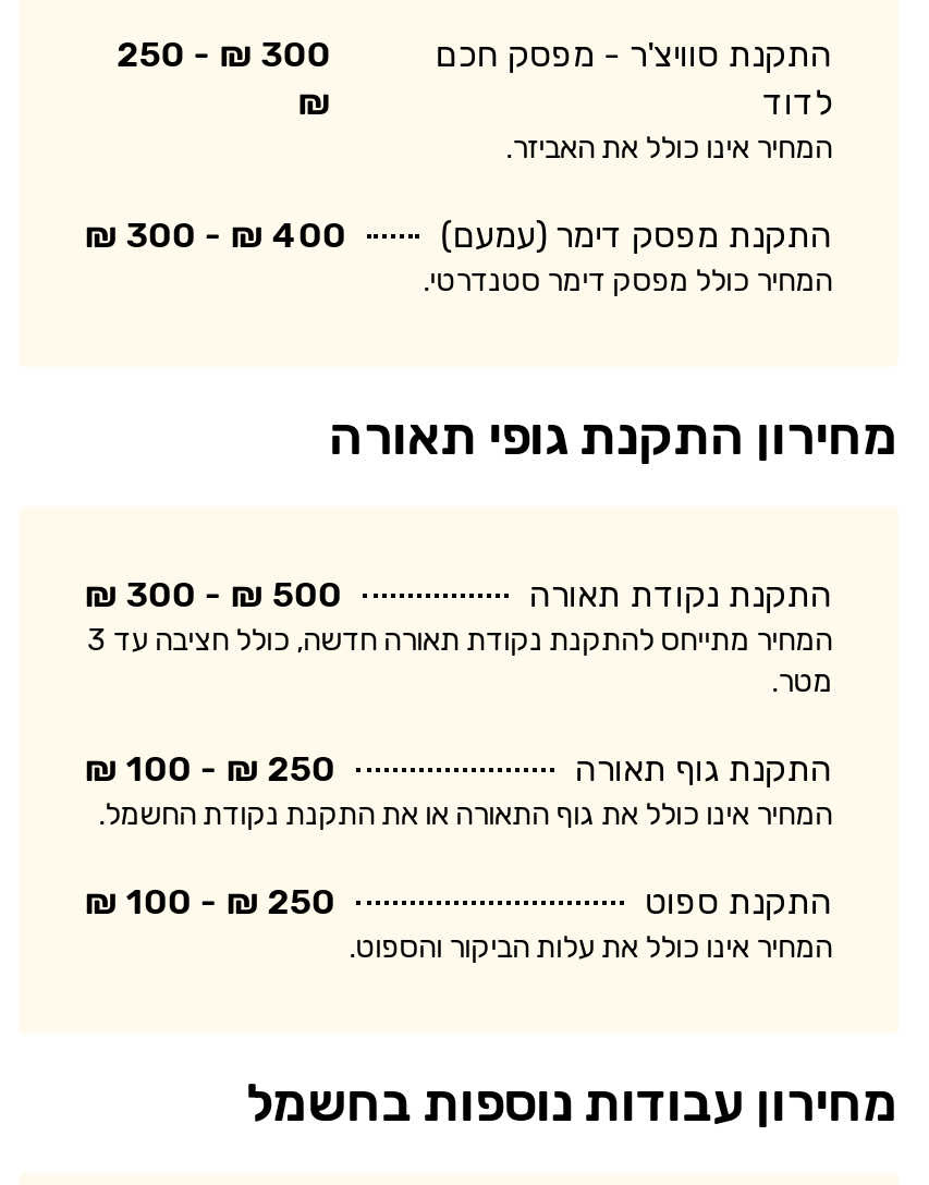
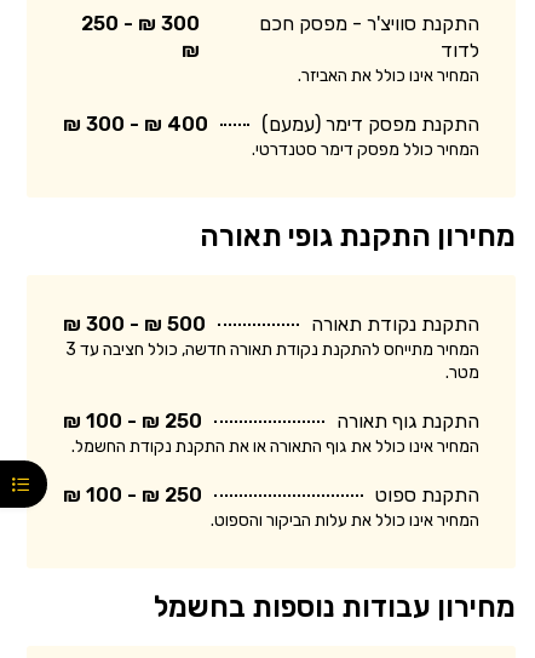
+ [image]
